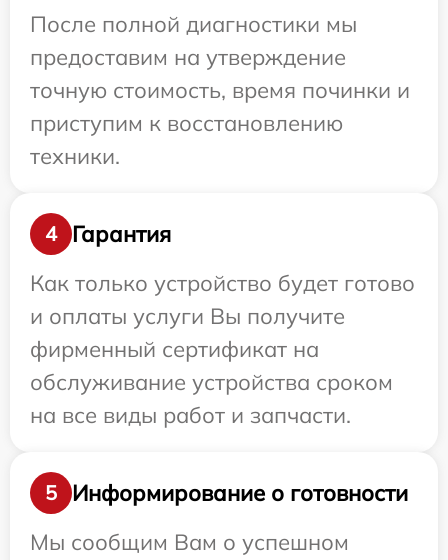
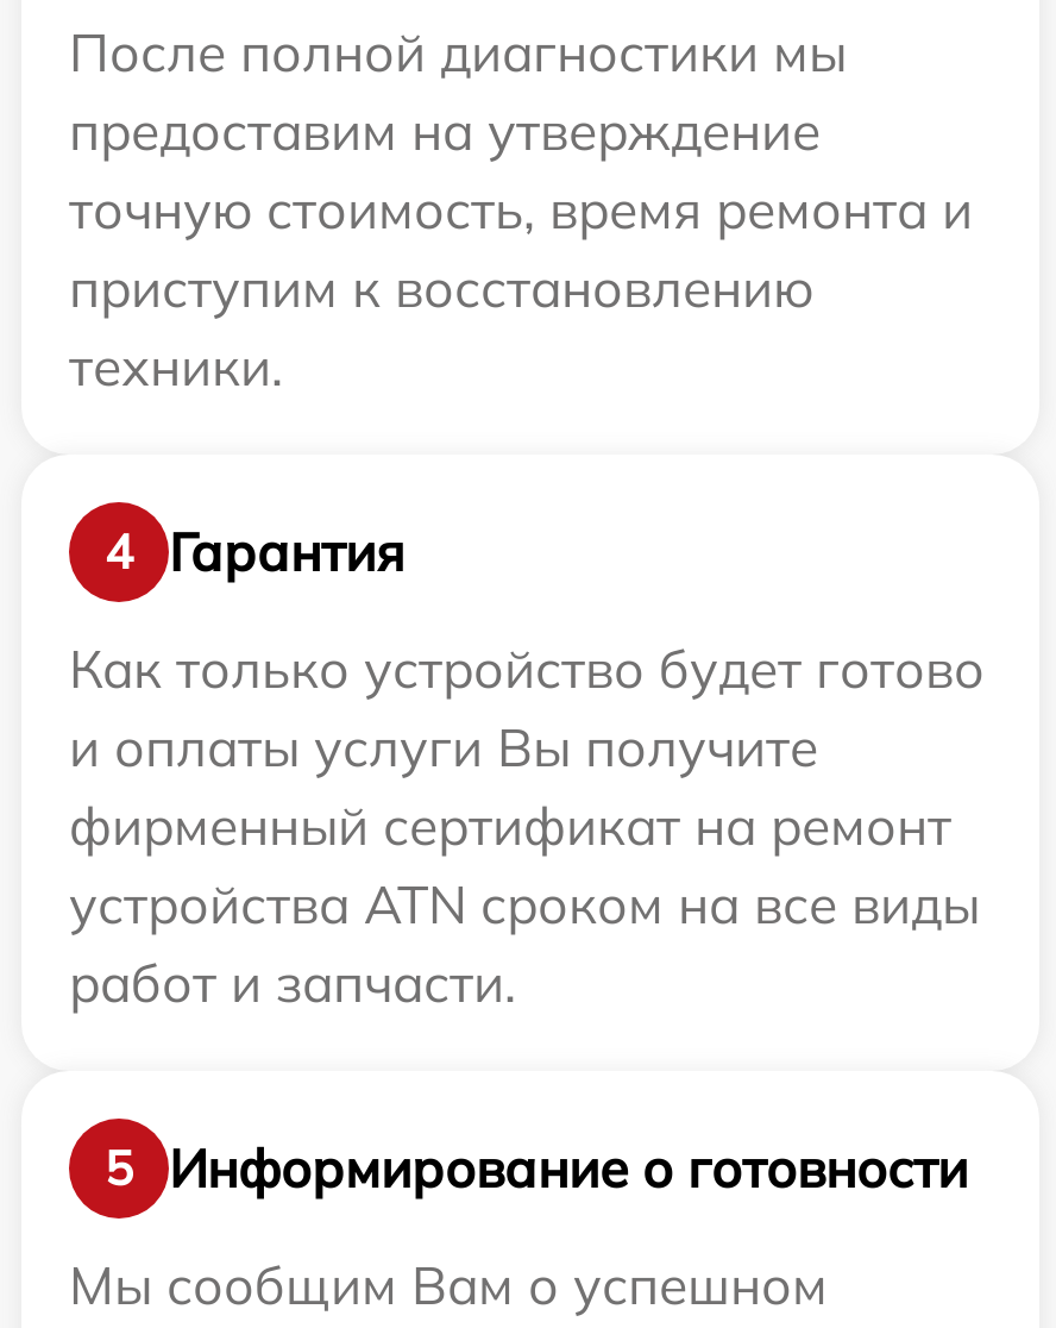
- точную стоимость, время починки и
+ точную стоимость, время ремонта и

- фирменный сертификат на
- обслуживание устройства сроком
- на все виды работ и запчасти.
+ фирменный сертификат на ремонт
+ устройства ATN сроком на все виды
+ работ и запчасти.
